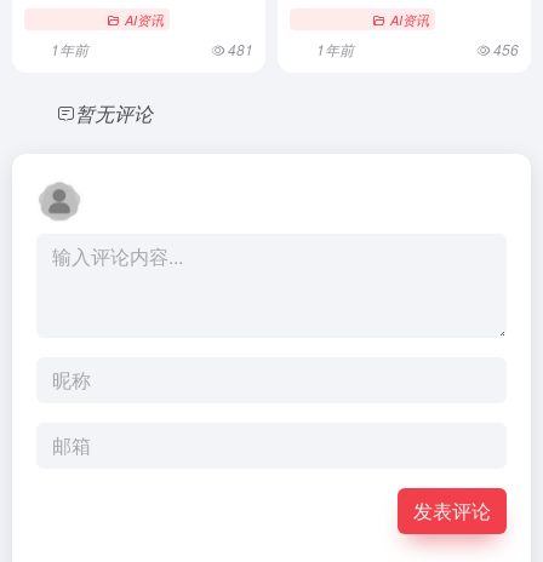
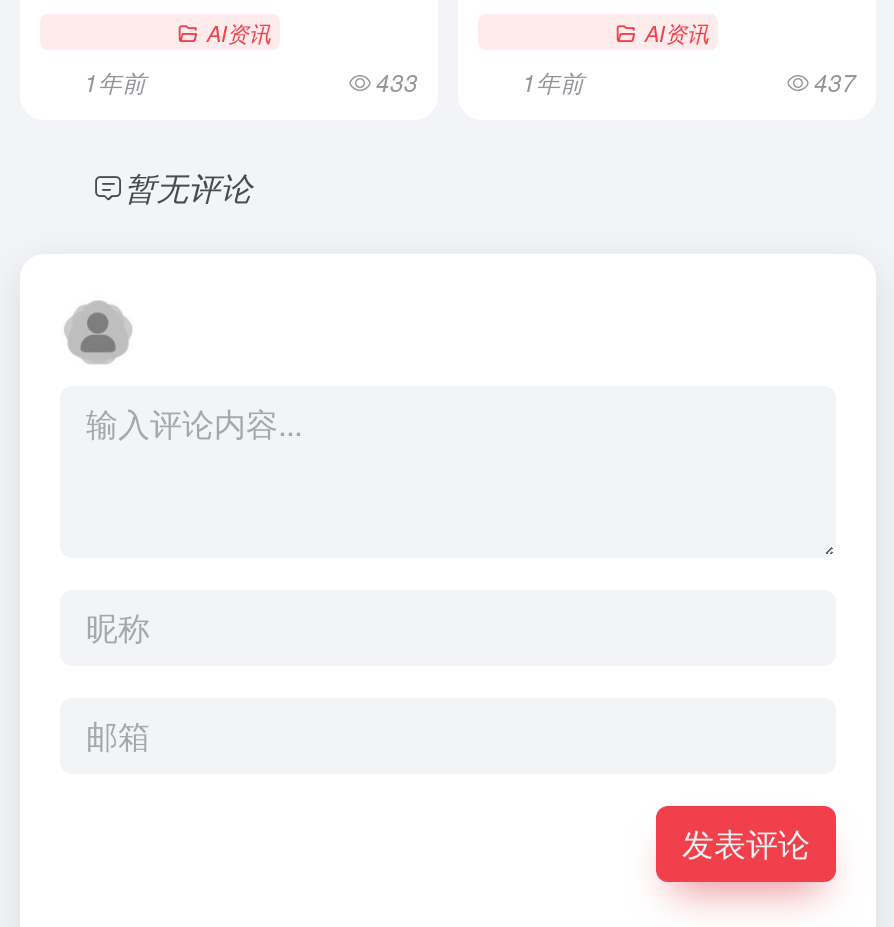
- 481
+ 433

- 456
+ 437
